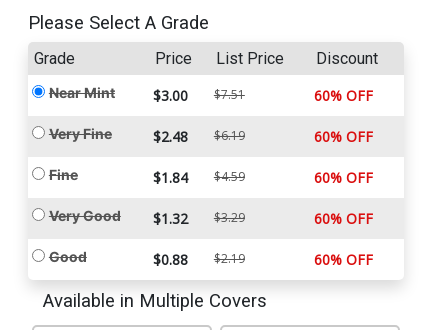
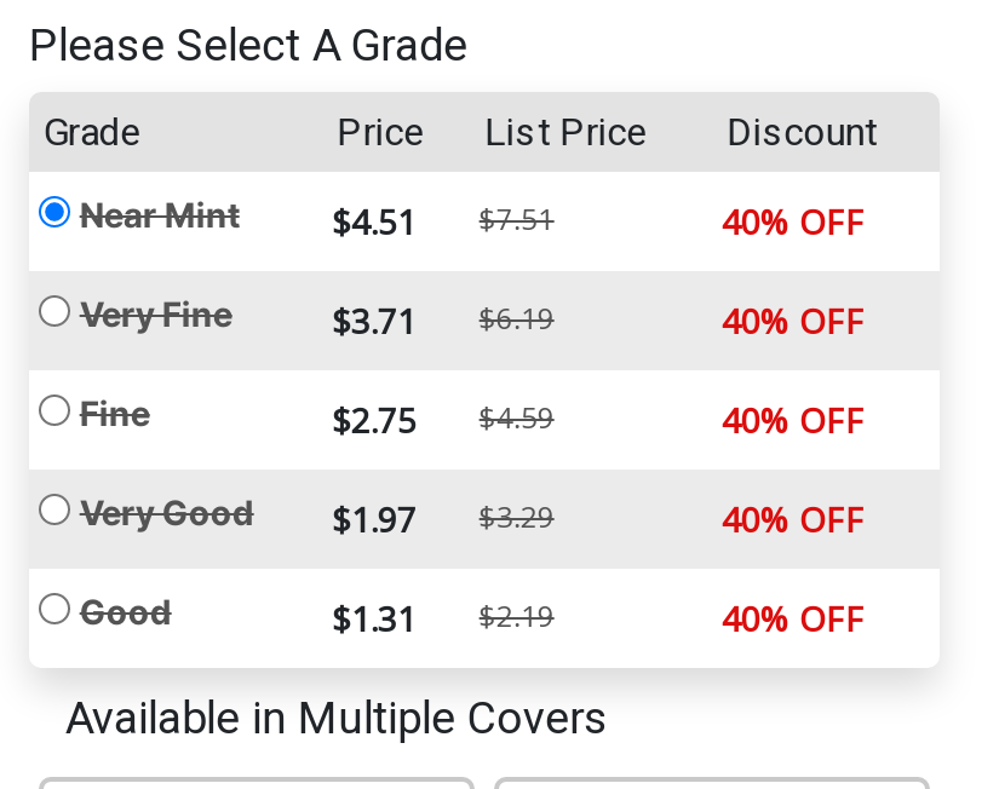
- $3.00
+ $4.51

- 60% OFF
+ 40% OFF

- $2.48
+ $3.71

- 60% OFF
+ 40% OFF

- $1.84 $4.59
+ $2.75 $4.59

- 60% OFF
+ 40% OFF

- Very Good $1.32 $3.29
+ Very Good $1.97 $3.29

- 60% OFF
+ 40% OFF

- $0.88
+ $1.31

- 60% OFF
+ 40% OFF
